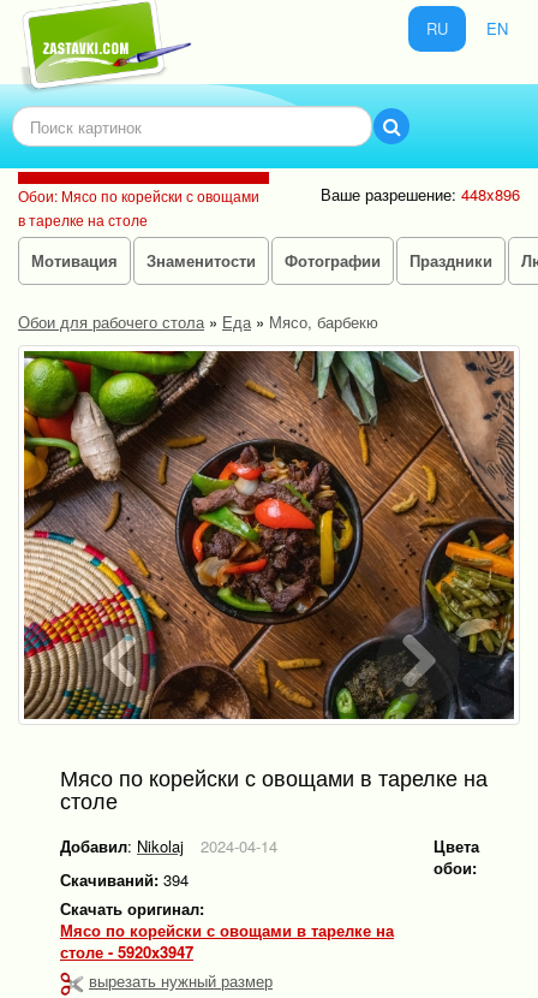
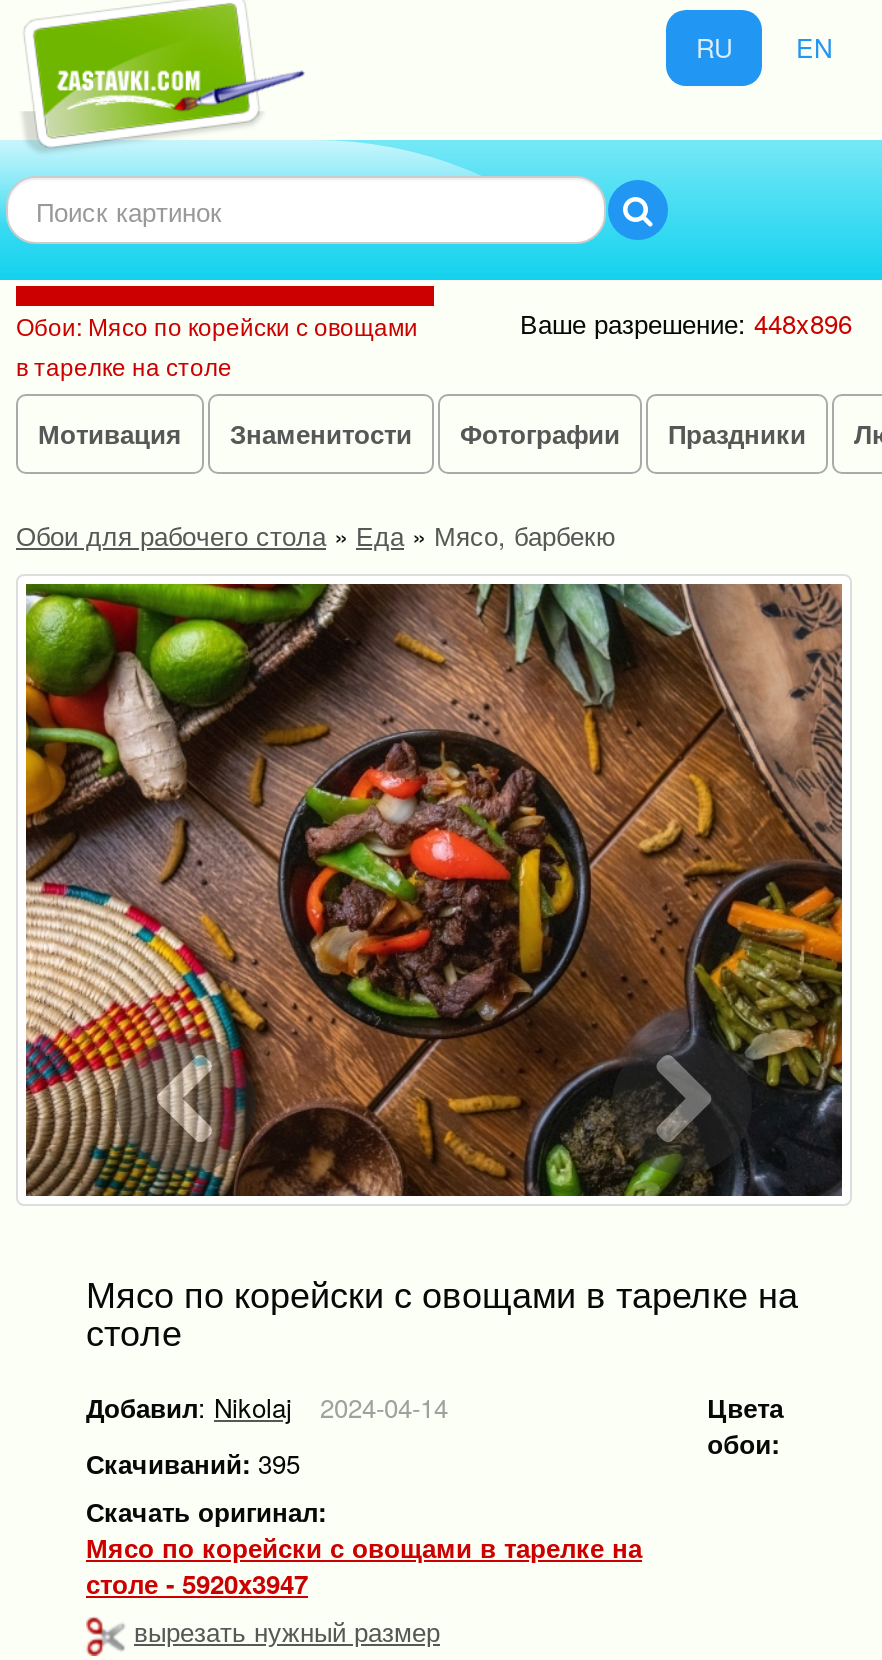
- Скачиваний: 394
+ Скачиваний: 395
